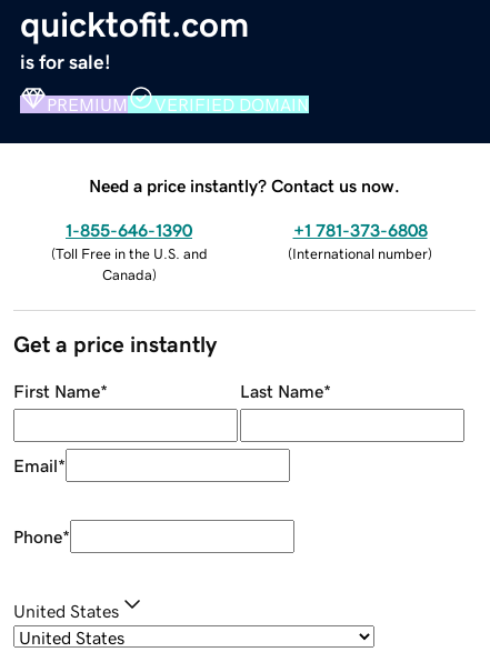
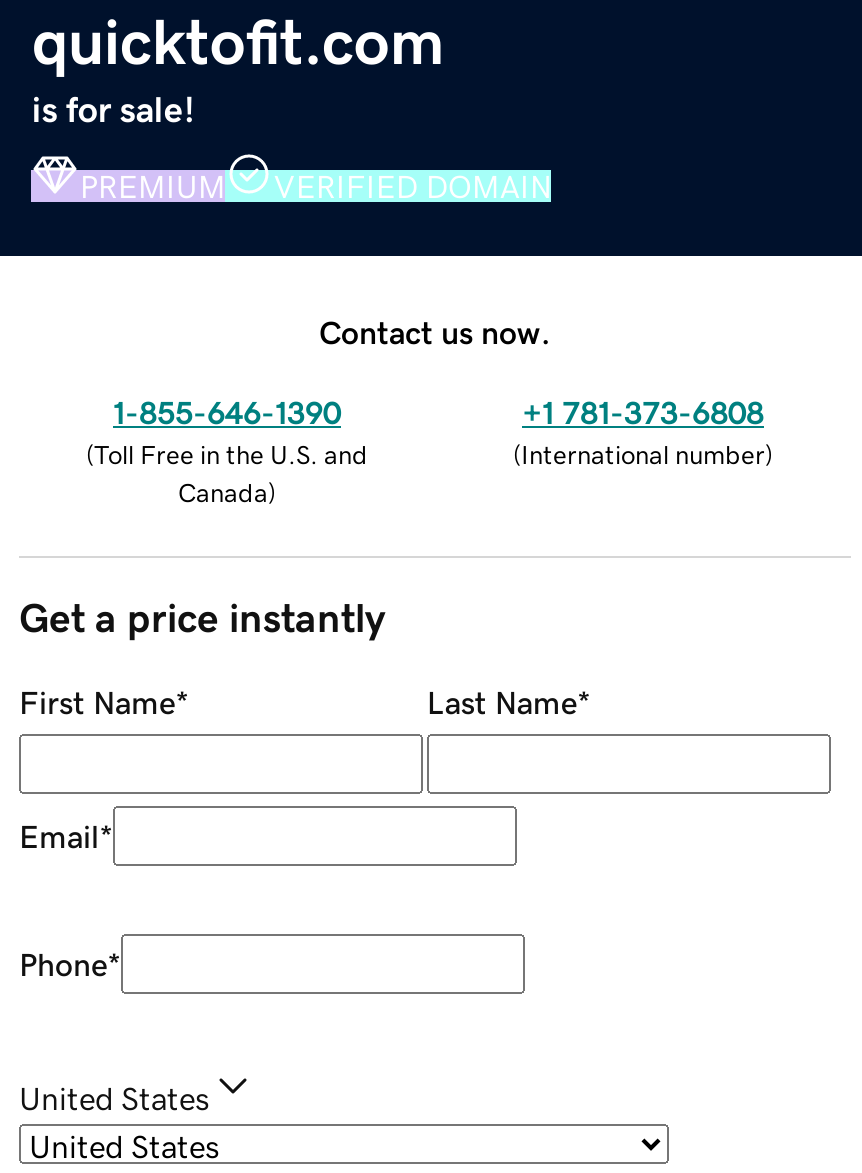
- Need a price instantly? Contact us now.
+ Contact us now.
